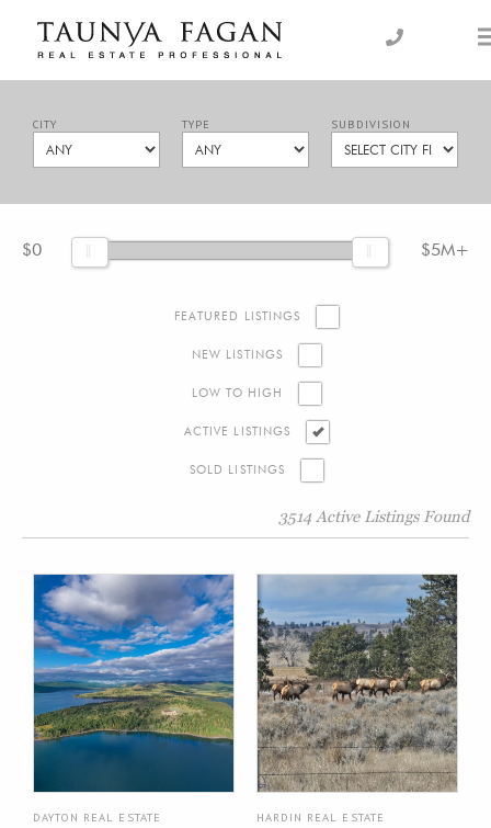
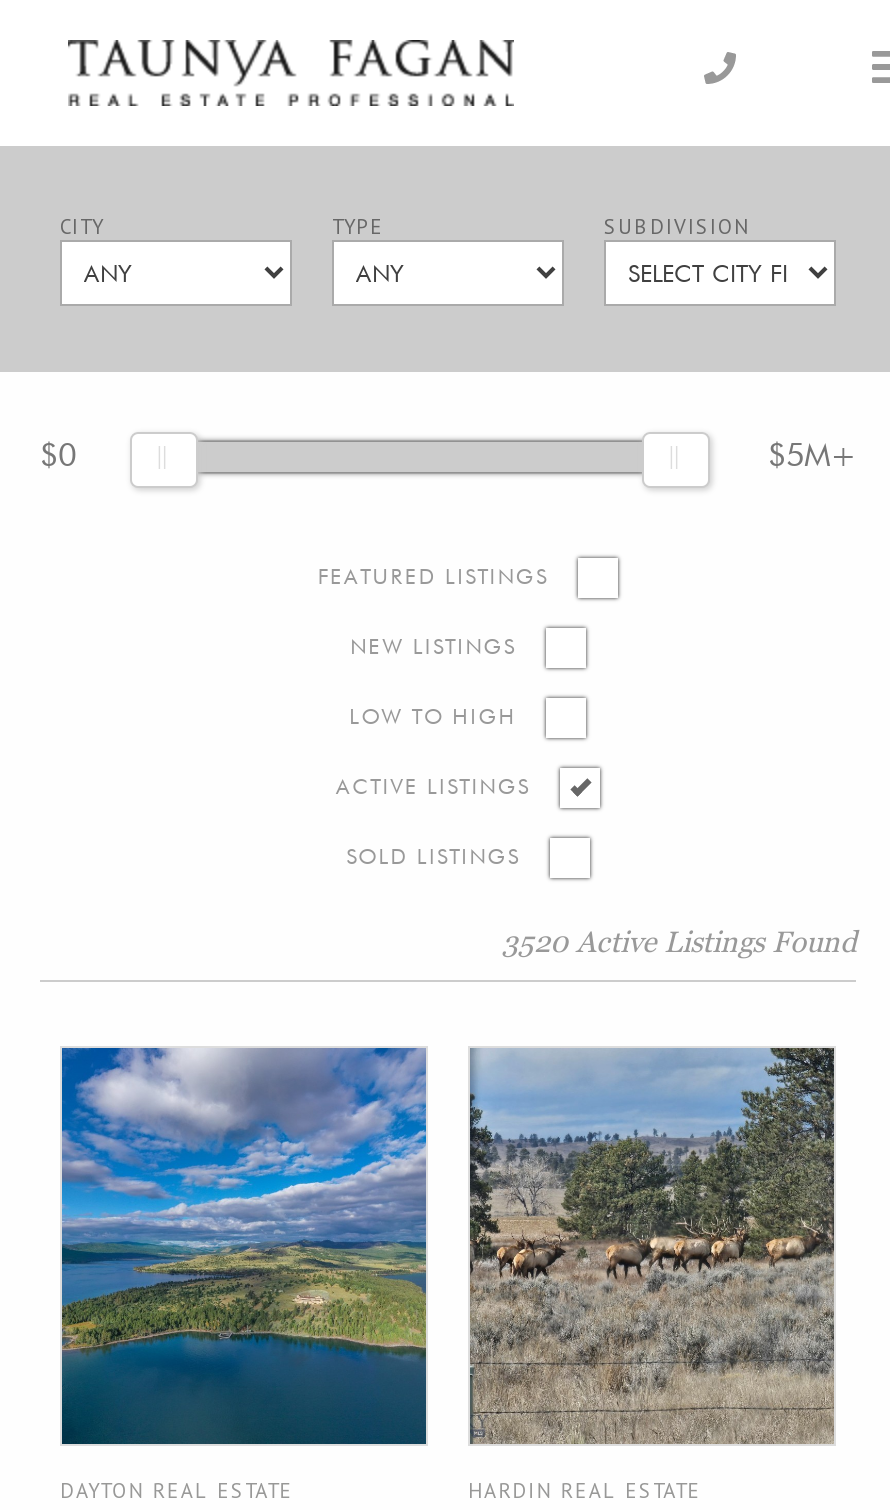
- 3514 Active Listings Found
+ 3520 Active Listings Found
